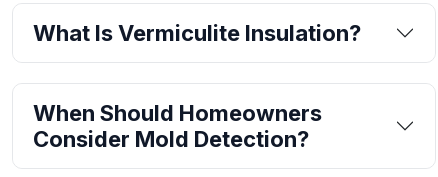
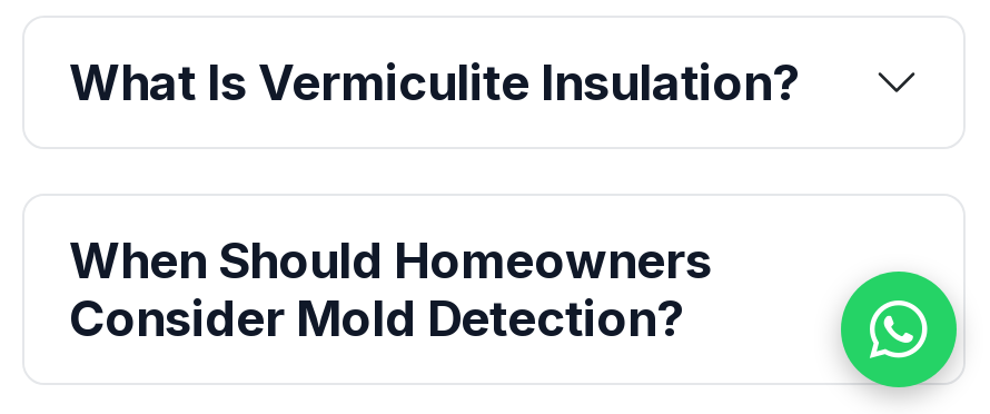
+ [image]
